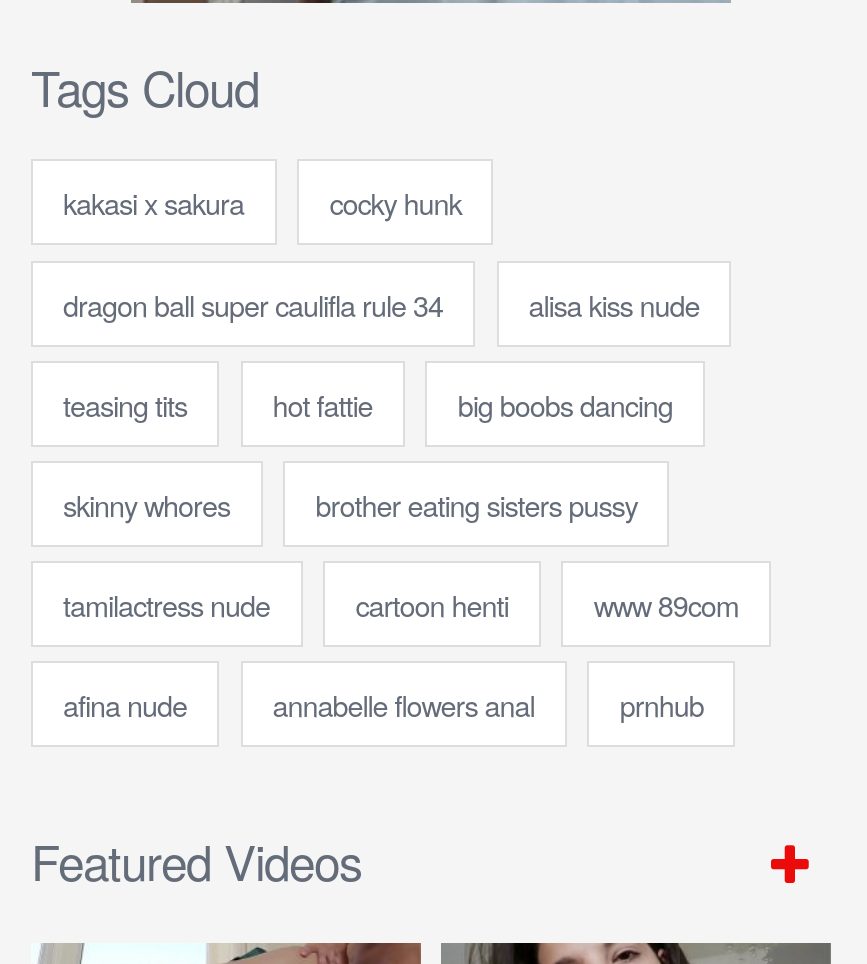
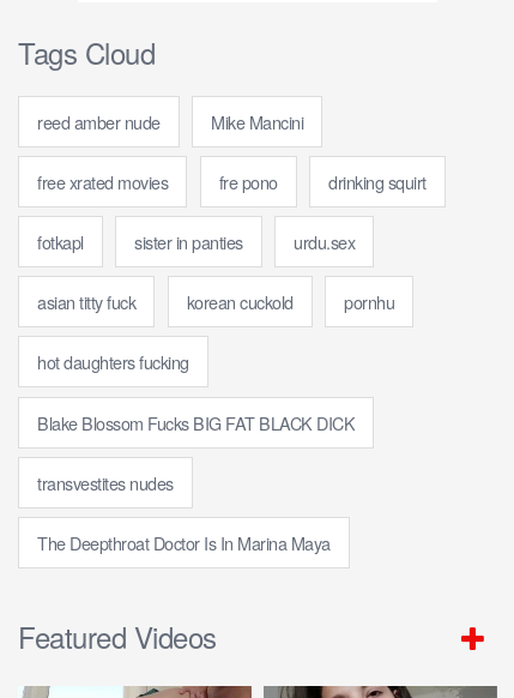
- kakasi x sakura
- cocky hunk
- dragon ball super caulifla rule 34
- alisa kiss nude
- teasing tits
- hot fattie
- big boobs dancing
- skinny whores
- brother eating sisters pussy
- tamilactress nude
- cartoon henti
- www 89com
- afina nude
- annabelle flowers anal
- prnhub
+ reed amber nude
+ Mike Mancini
+ free xrated movies
+ fre pono
+ drinking squirt
+ fotkapl
+ sister in panties
+ urdu.sex
+ asian titty fuck
+ korean cuckold
+ pornhu
+ hot daughters fucking
+ Blake Blossom Fucks BIG FAT BLACK DICK
+ transvestites nudes
+ The Deepthroat Doctor Is In Marina Maya
